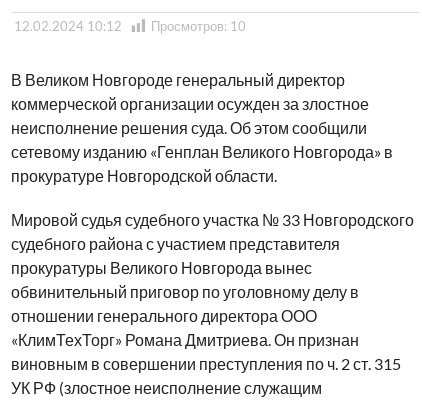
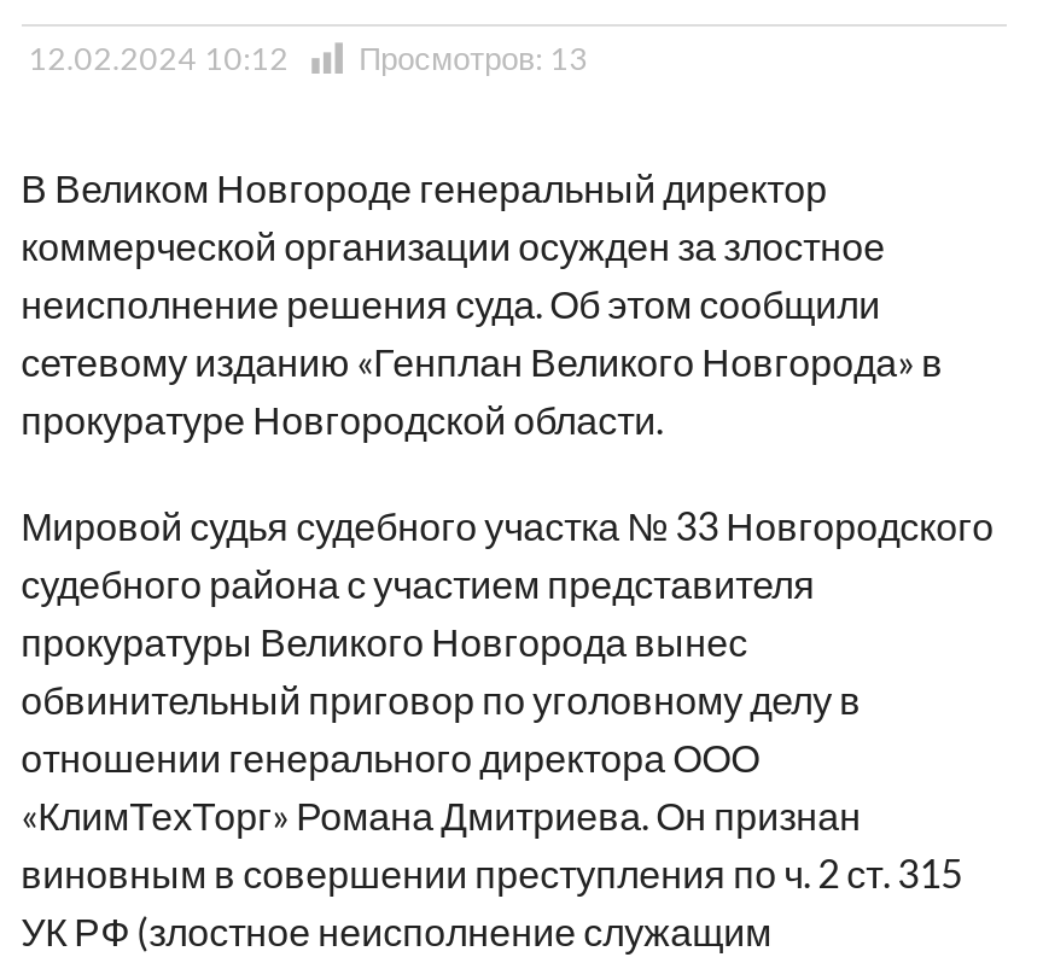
- 12.02.2024 10:12 Просмотров: 10
+ 12.02.2024 10:12 Просмотров: 13
